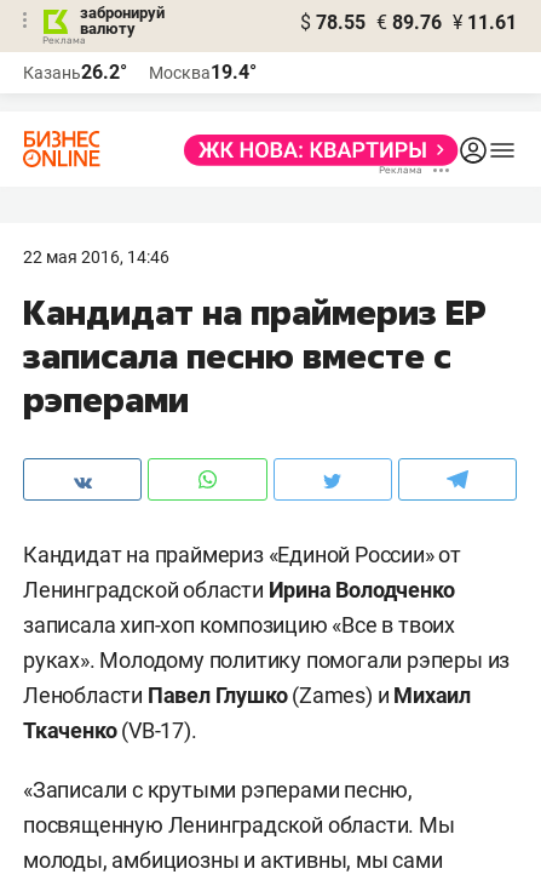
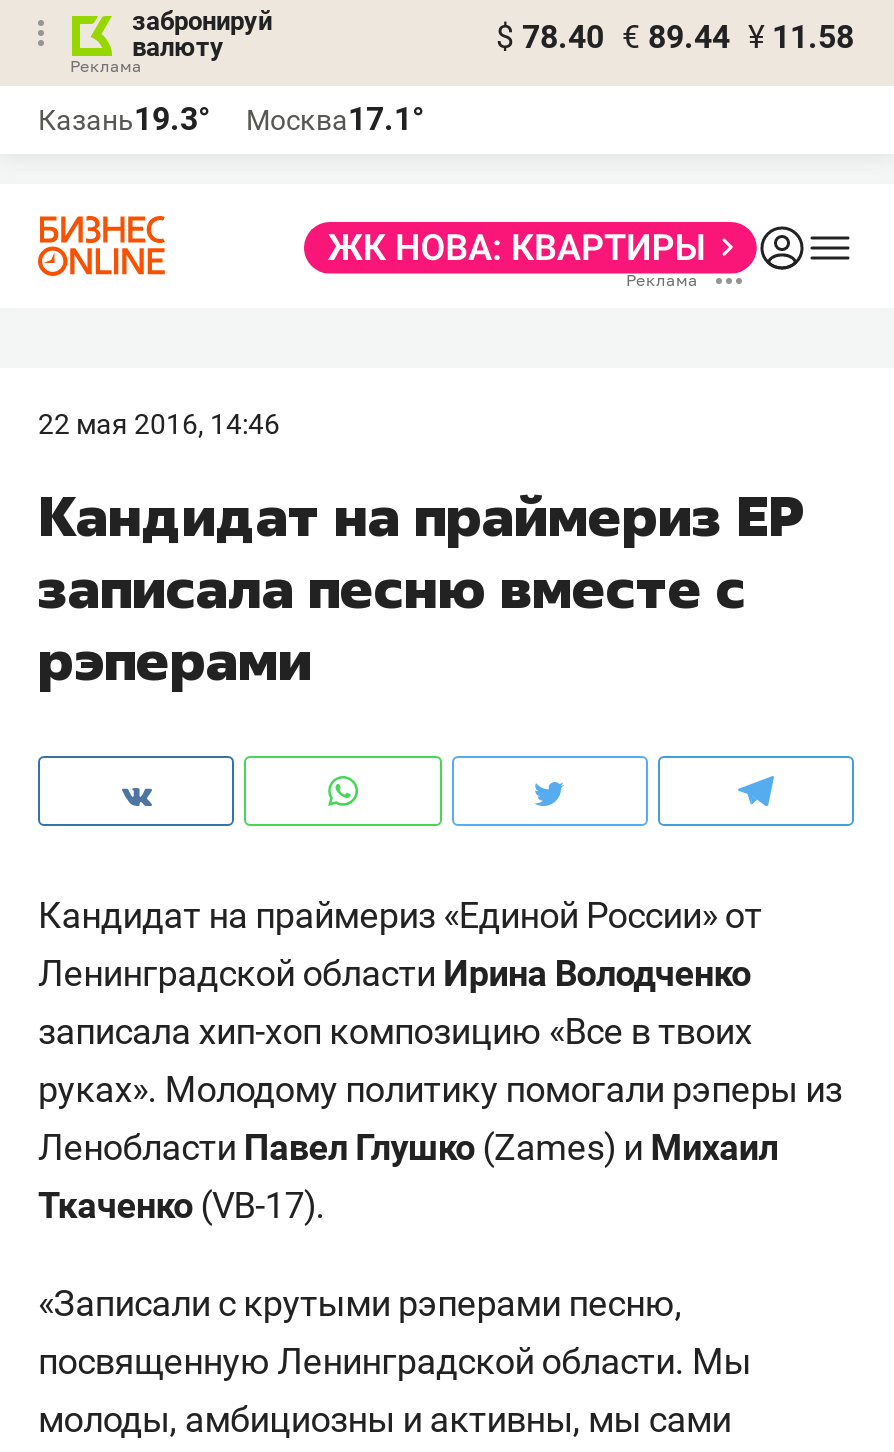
- $ 78.55 € 89.76 ¥ 11.61
+ $ 78.40 € 89.44 ¥ 11.58

- Казань26.2°
+ Казань19.3°

- Москва19.4°
+ Москва17.1°
